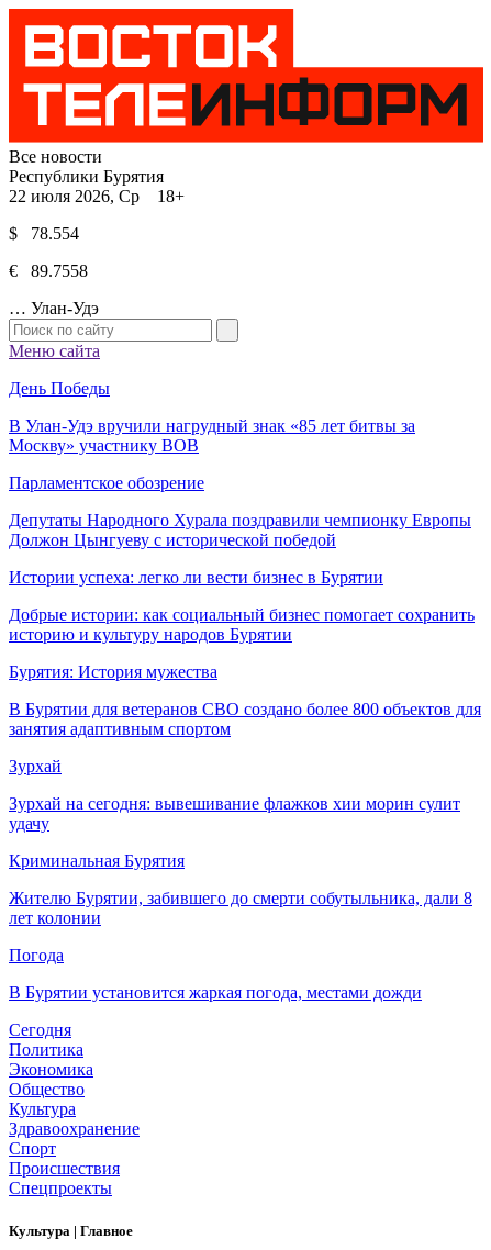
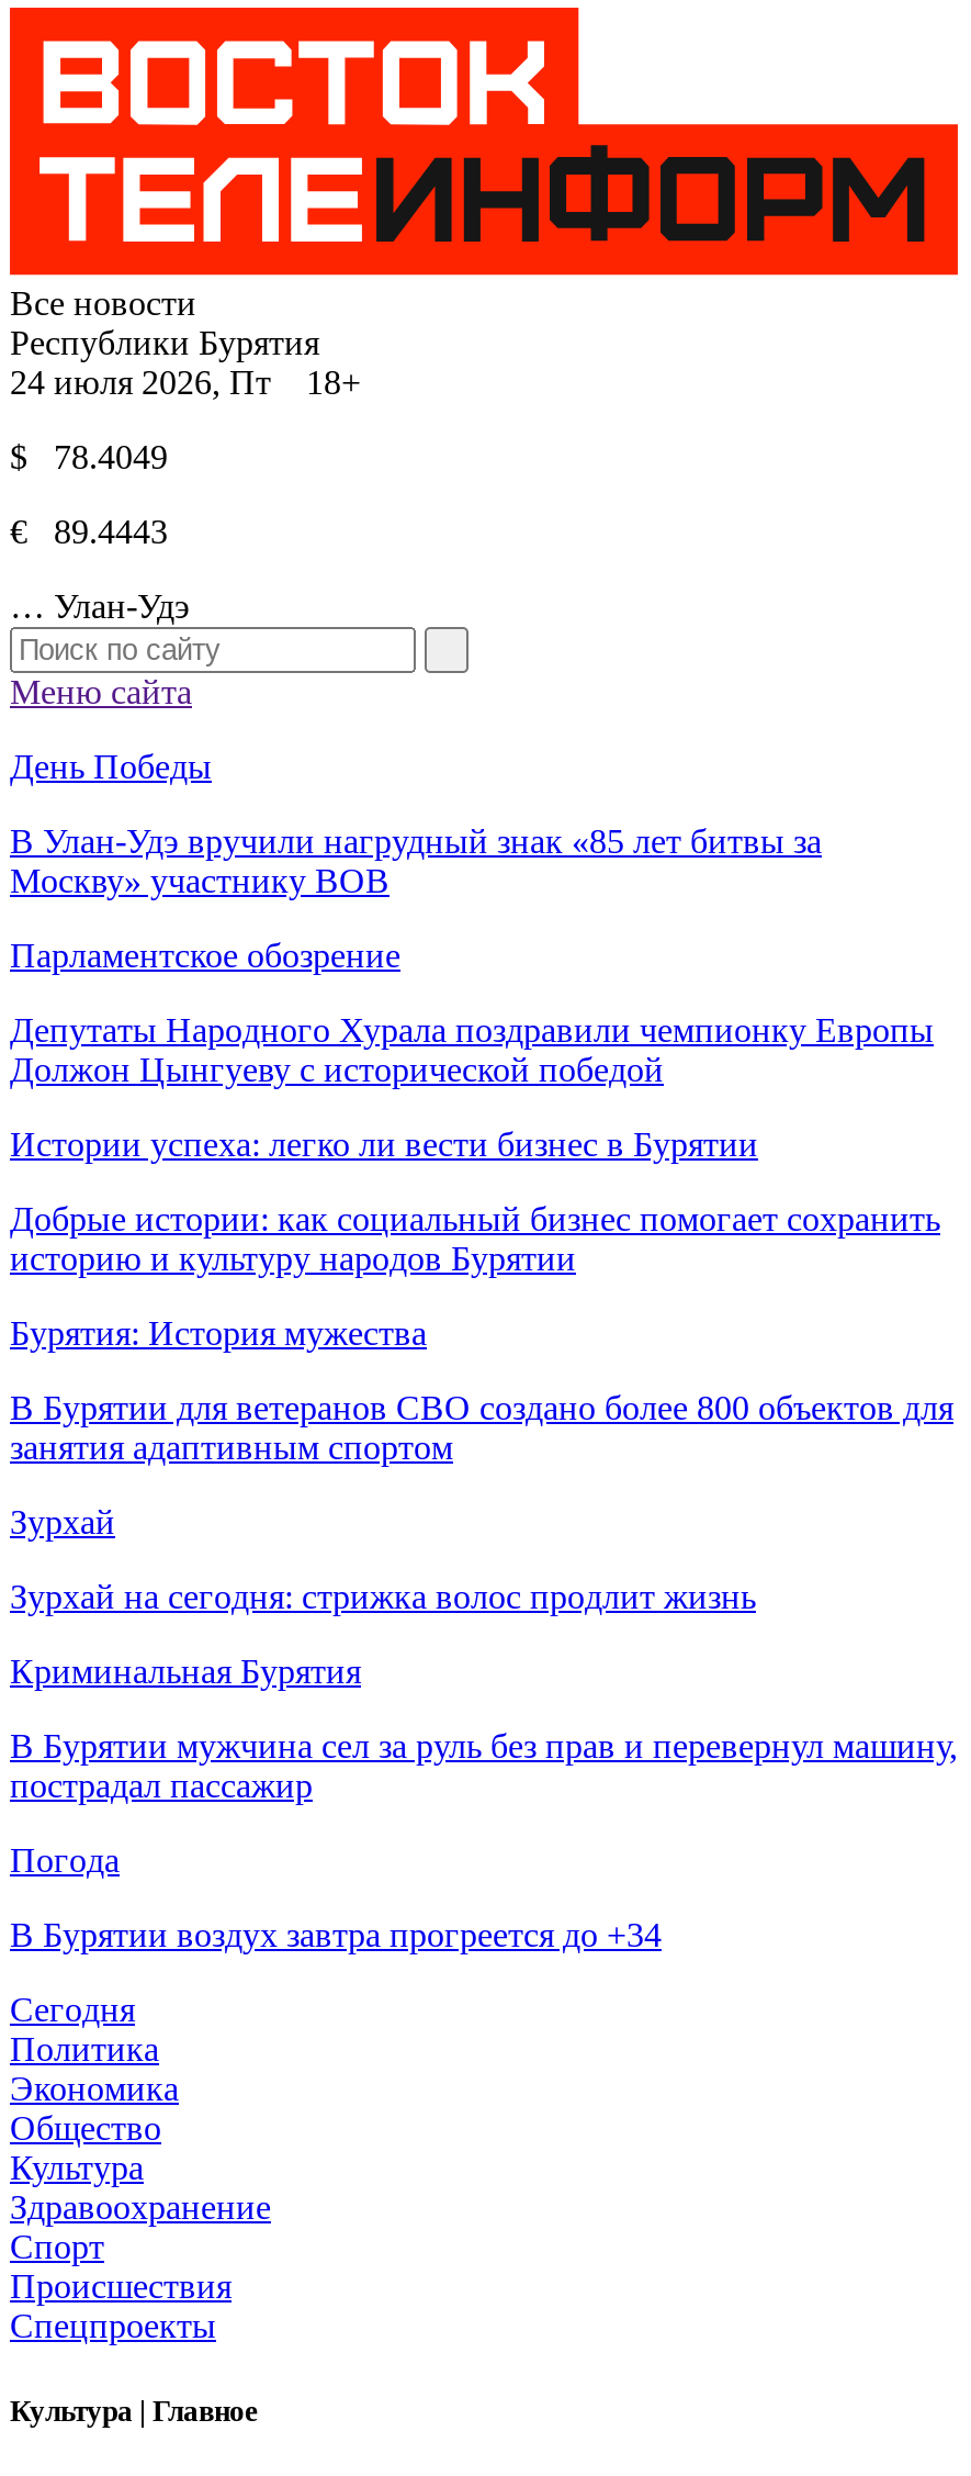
- 22 июля 2026, Ср 18+
+ 24 июля 2026, Пт 18+

- $ 78.554
+ $ 78.4049

- € 89.7558
+ € 89.4443

- Зурхай на сегодня: вывешивание флажков хии морин сулит
- удачу
+ Зурхай на сегодня: стрижка волос продлит жизнь

- Жителю Бурятии, забившего до смерти собутыльника, дали 8
- лет колонии
+ В Бурятии мужчина сел за руль без прав и перевернул машину,
+ пострадал пассажир

- В Бурятии установится жаркая погода, местами дожди
+ В Бурятии воздух завтра прогреется до +34
